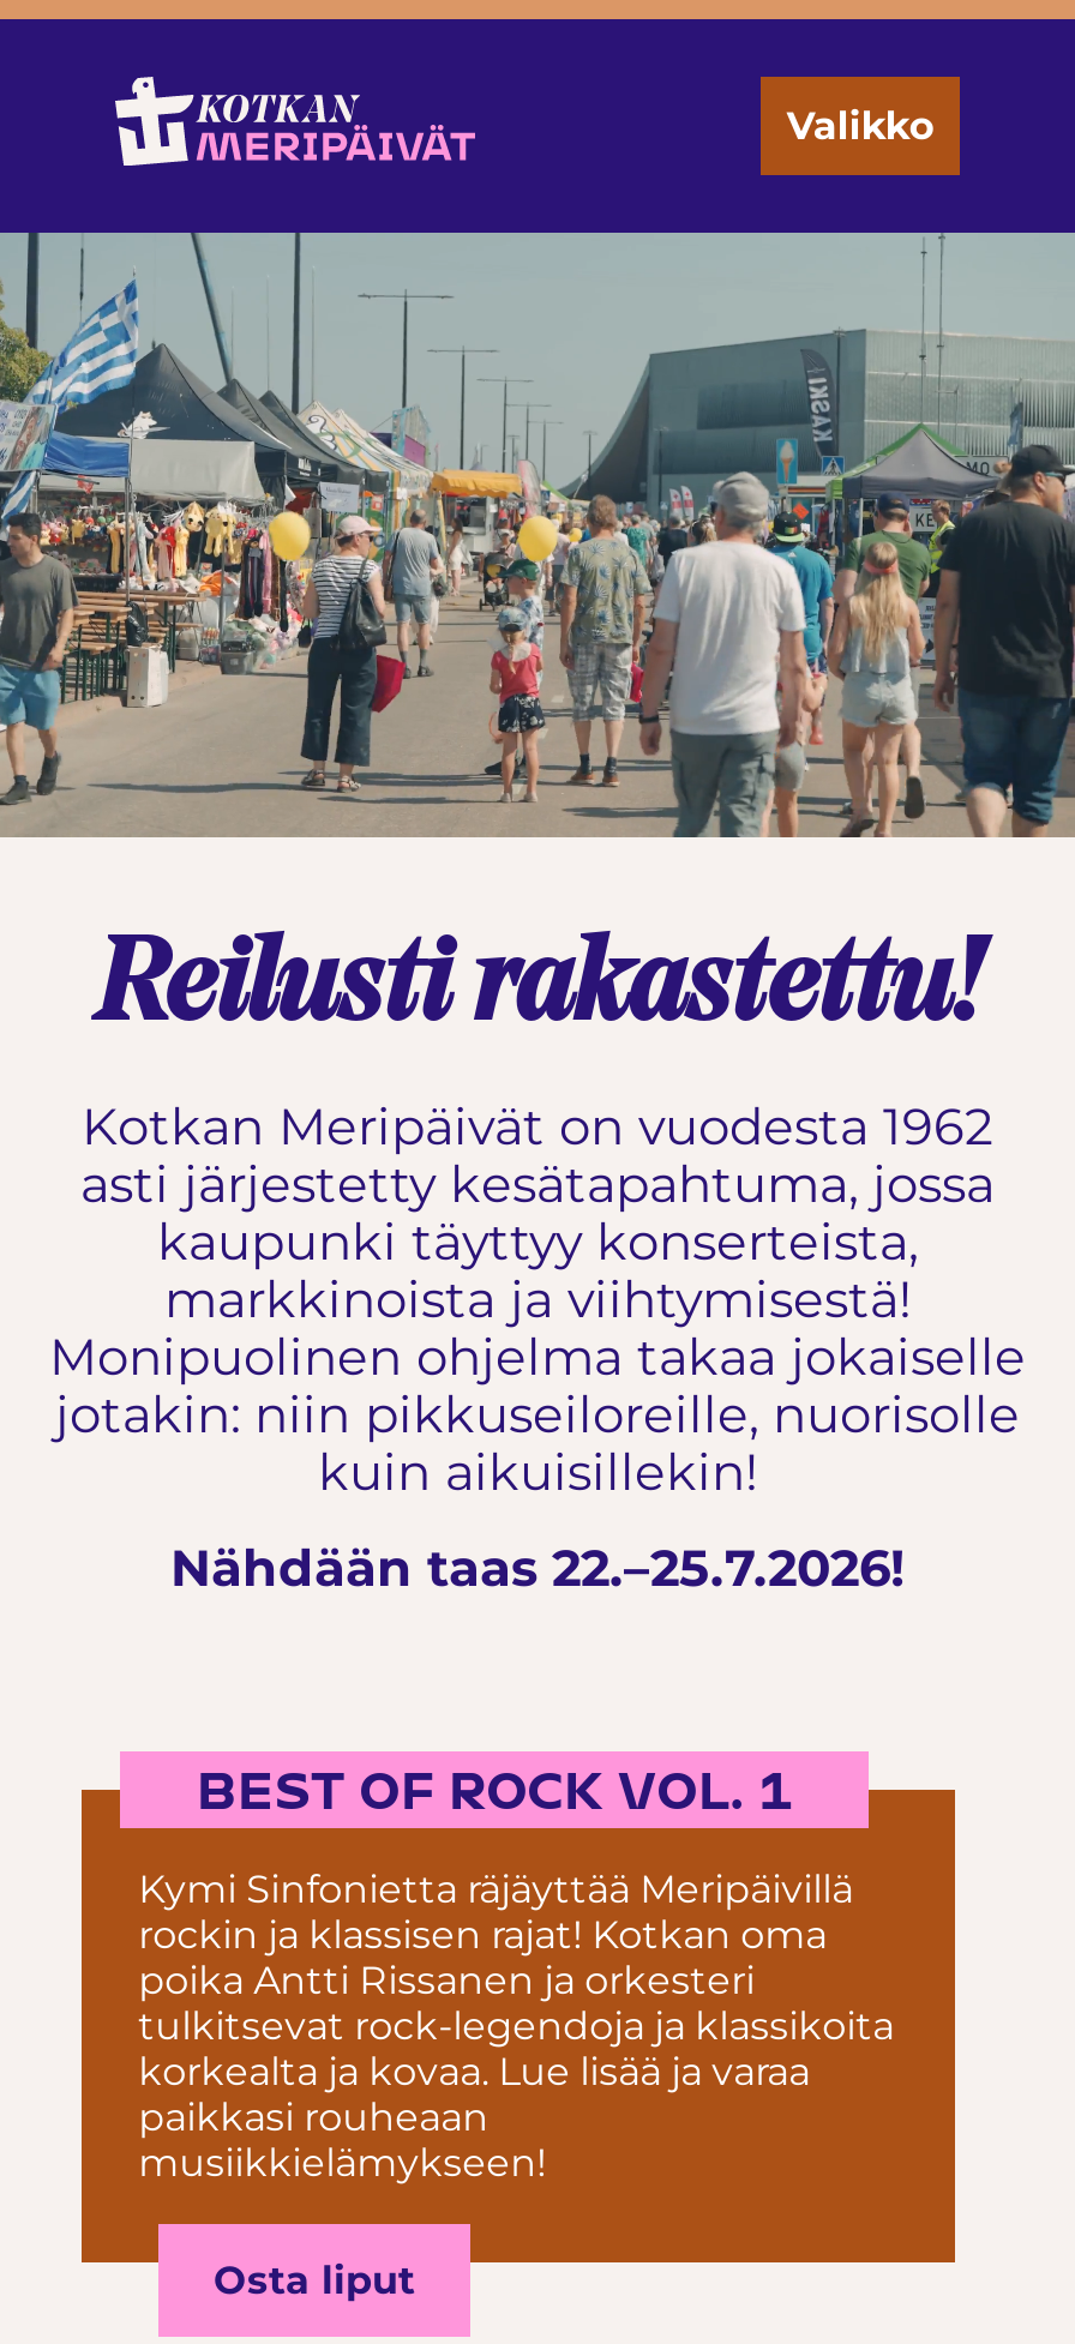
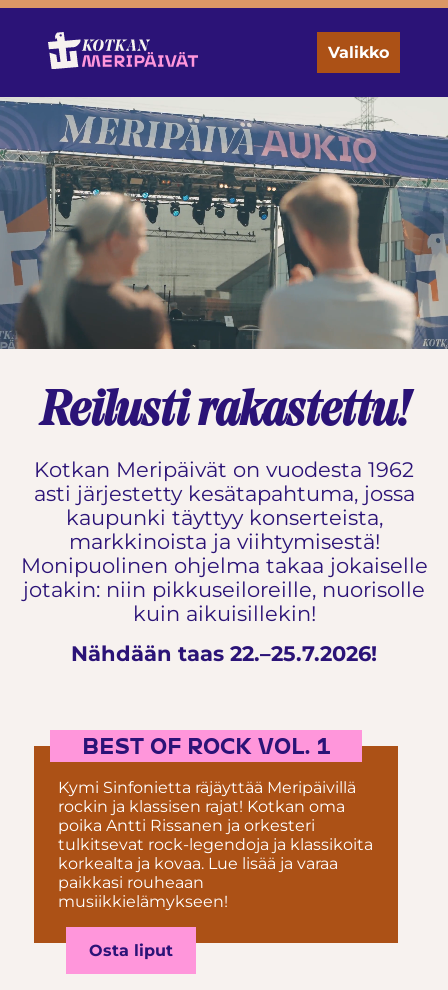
- [image]
+ [image]
